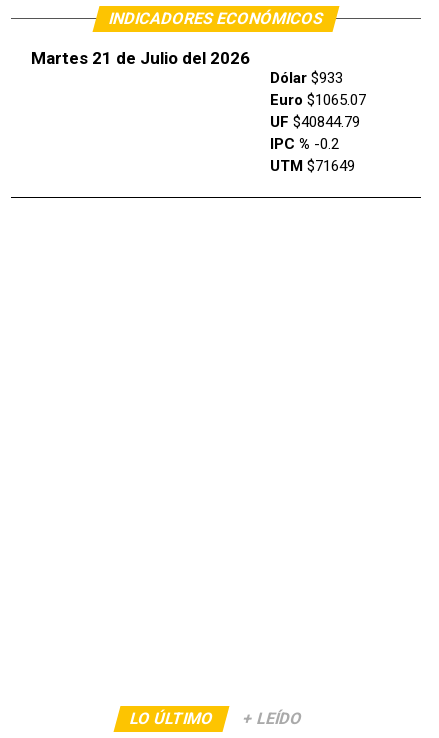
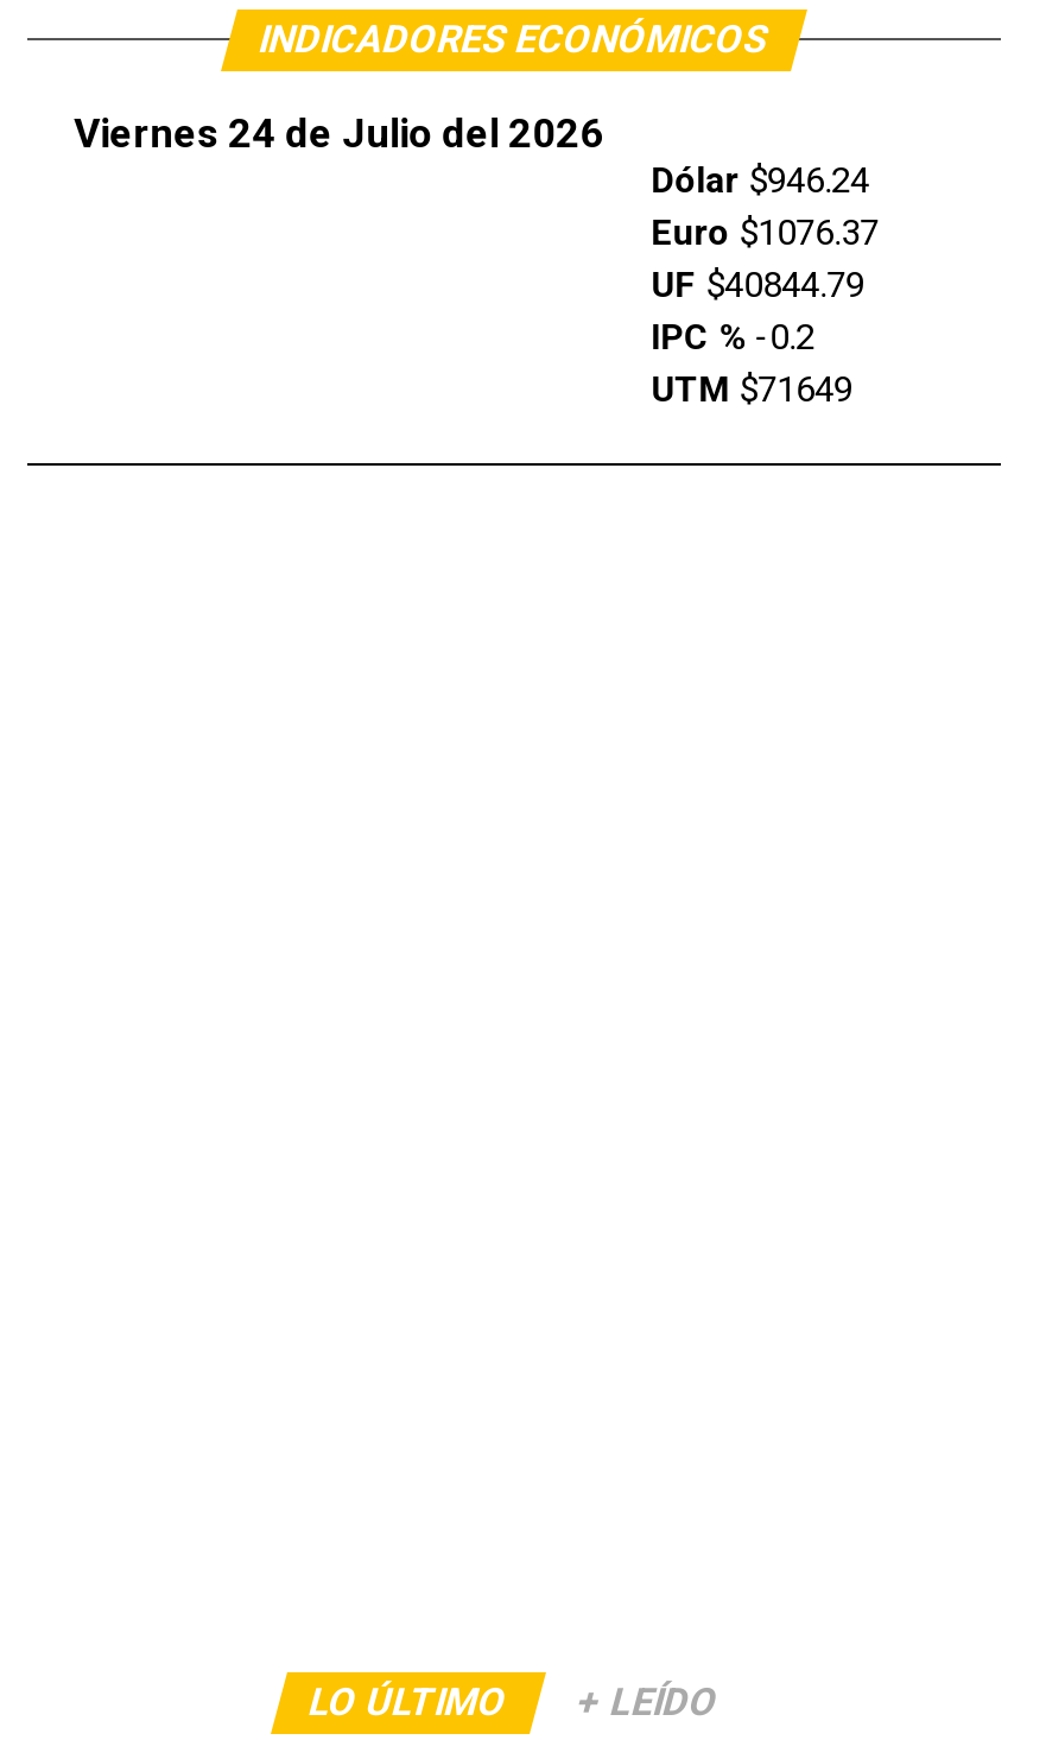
- Martes 21 de Julio del 2026
+ Viernes 24 de Julio del 2026

- Dólar $933
+ Dólar $946.24

- Euro $1065.07
+ Euro $1076.37
